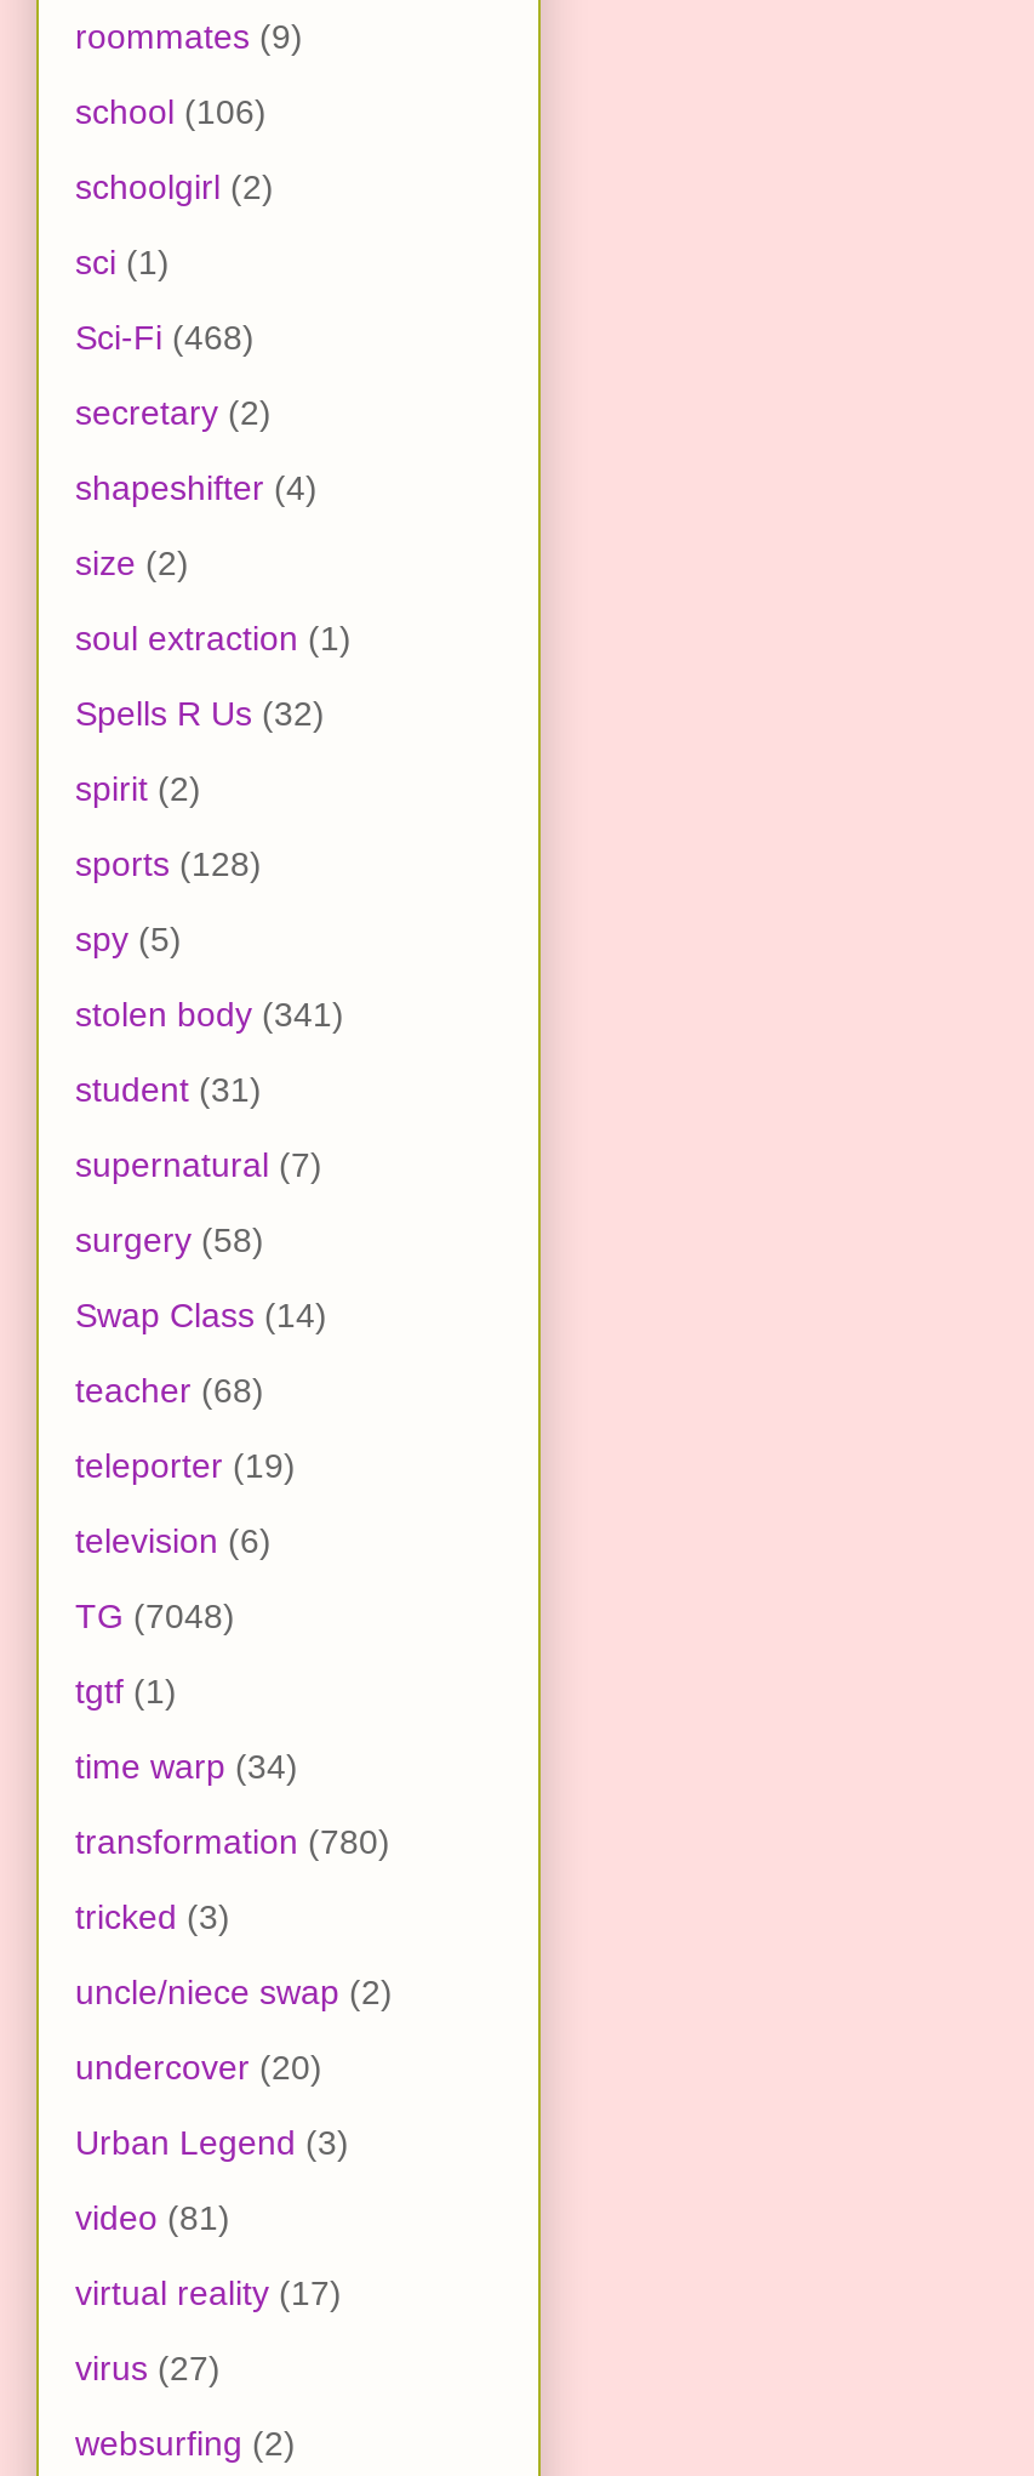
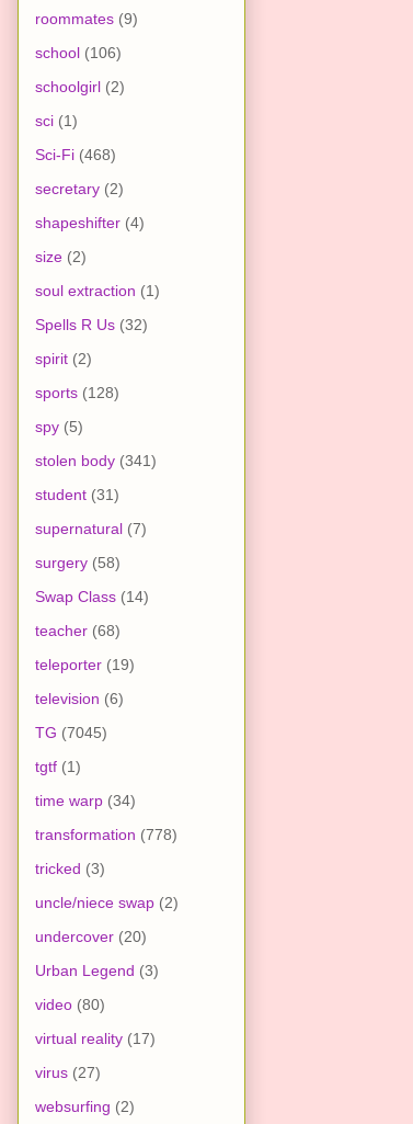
- TG (7048)
+ TG (7045)

- transformation (780)
+ transformation (778)

- video (81)
+ video (80)
